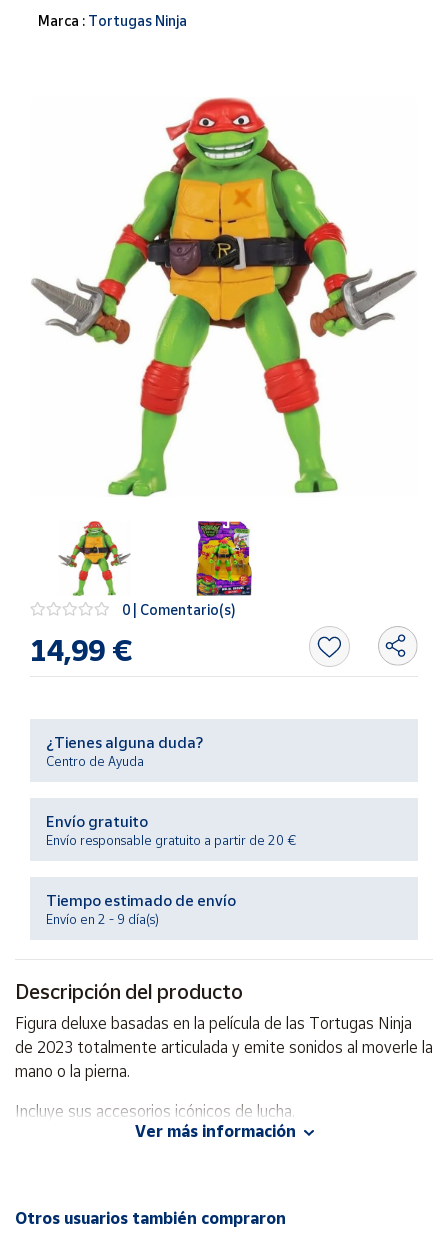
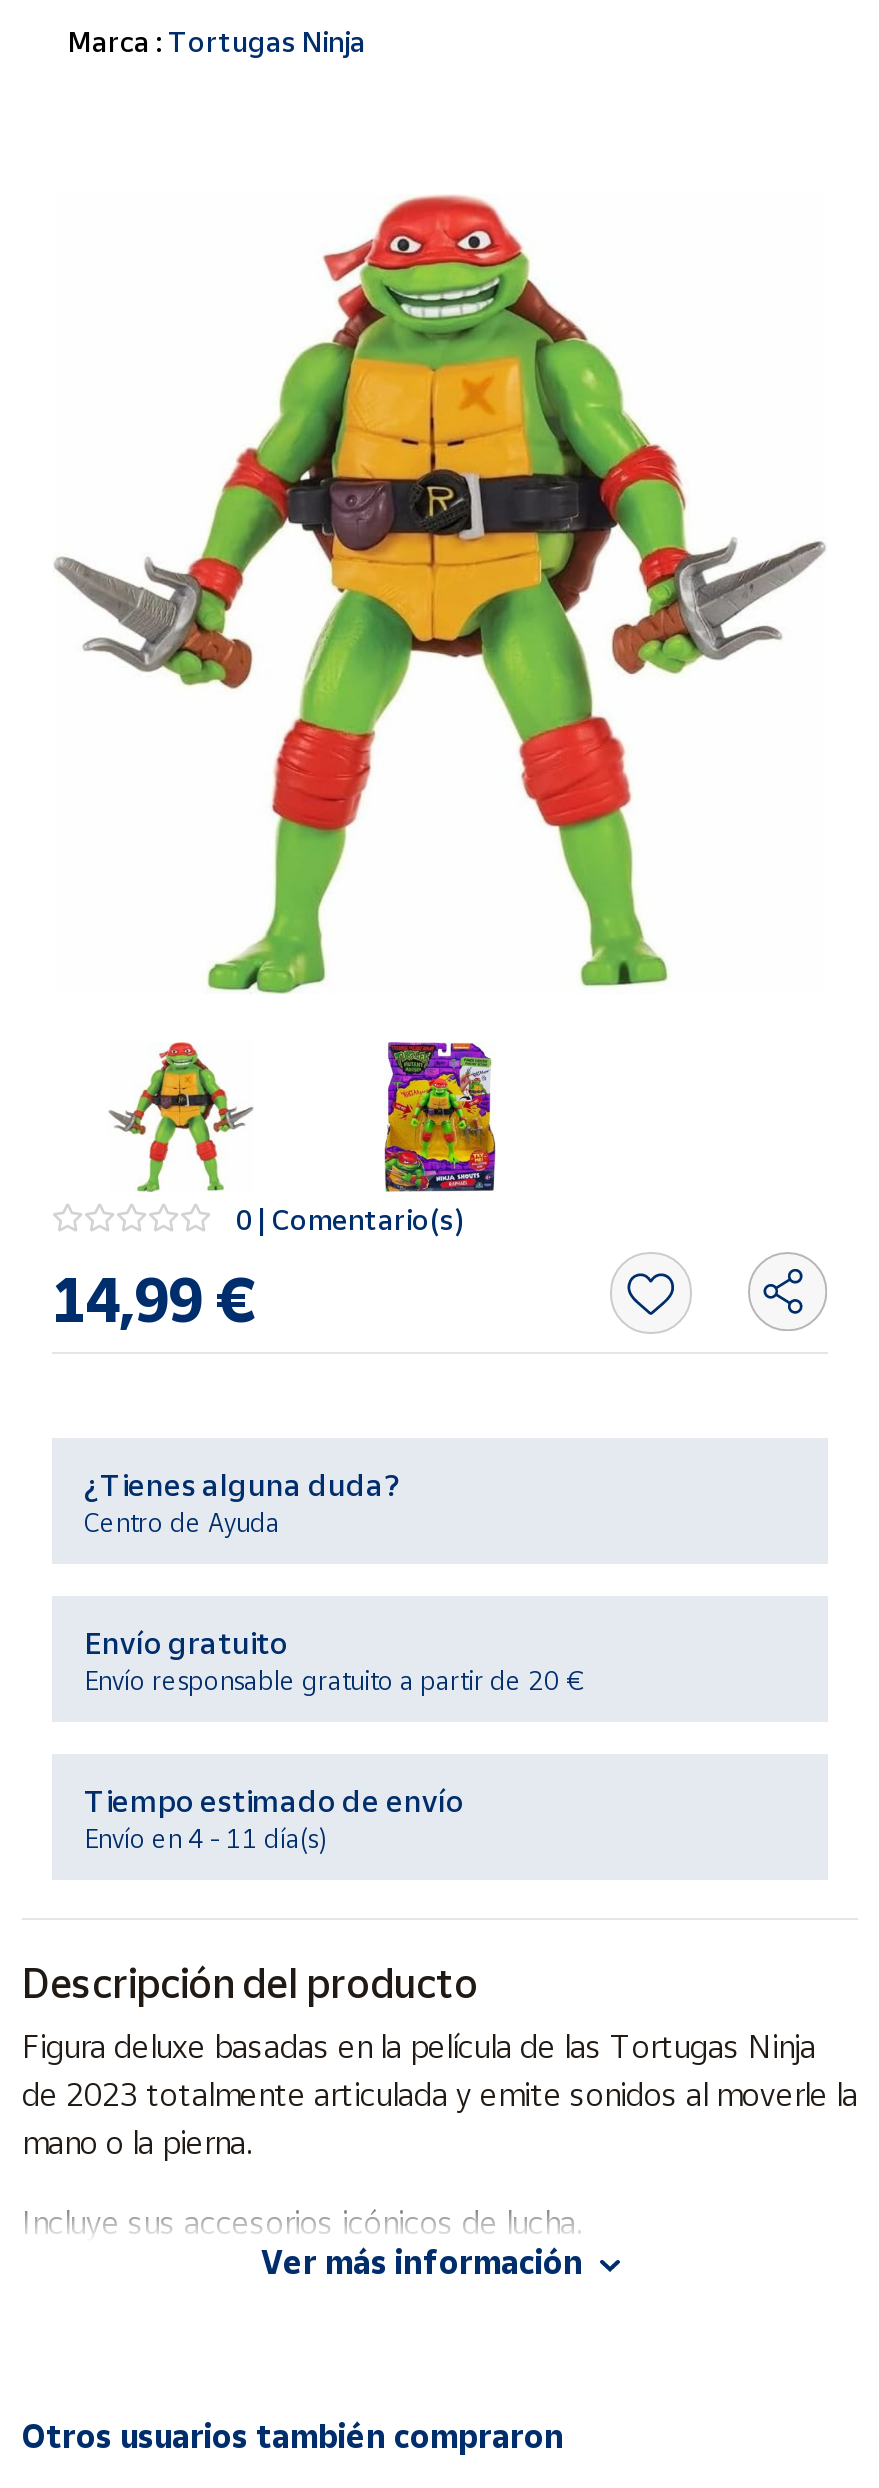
- Envío en 2 - 9 día(s)
+ Envío en 4 - 11 día(s)
